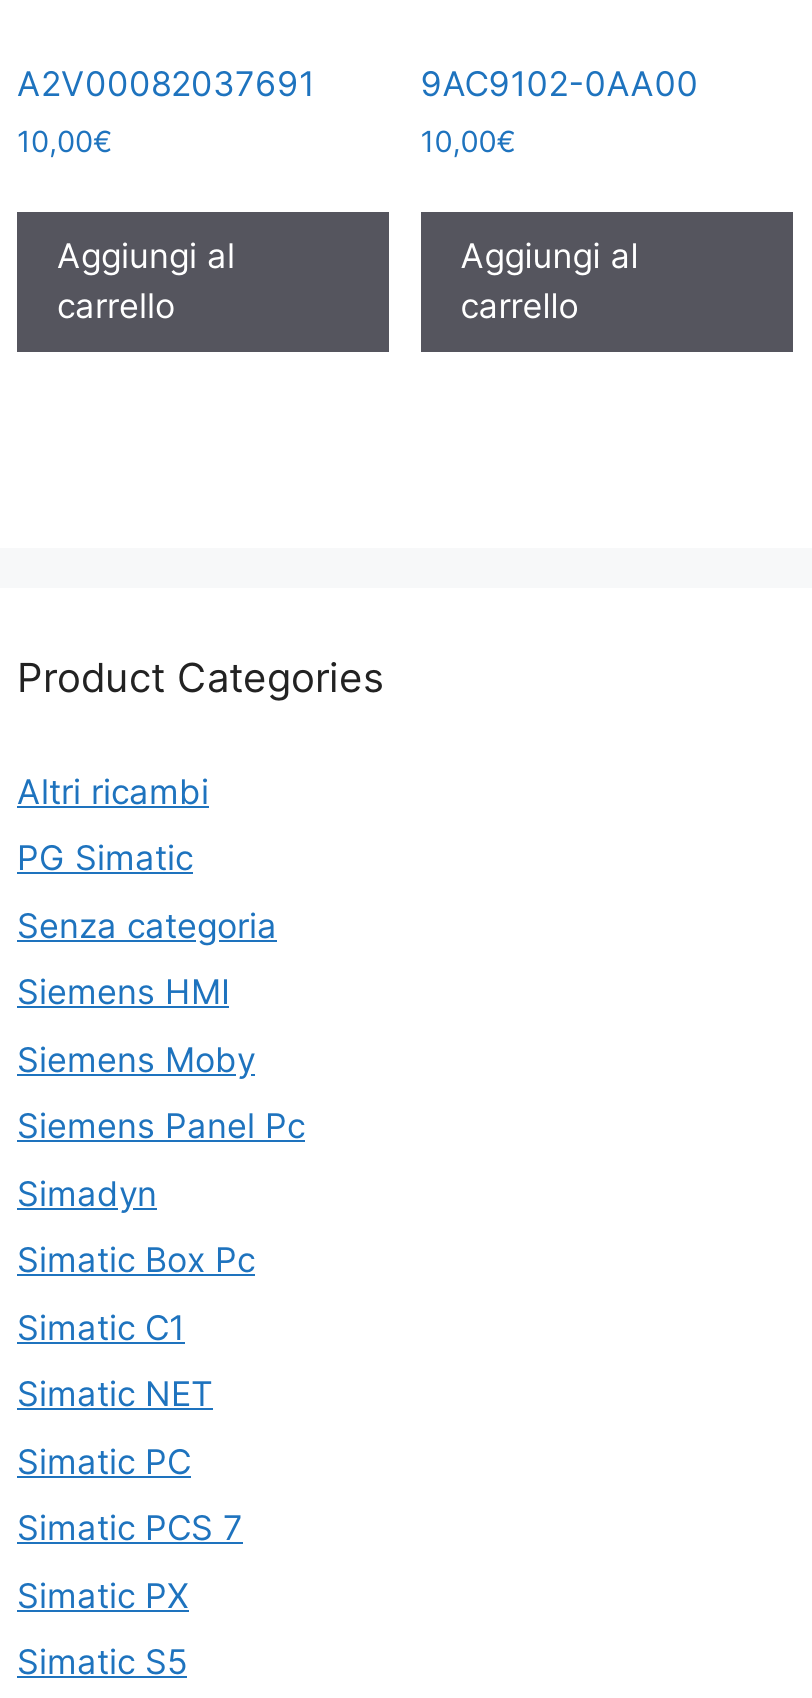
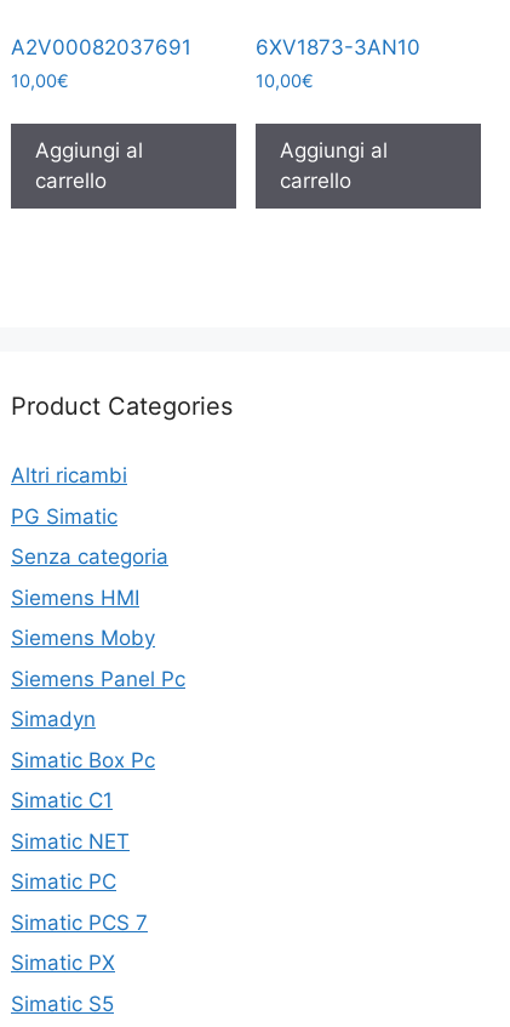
- 9AC9102-0AA00
+ 6XV1873-3AN10
